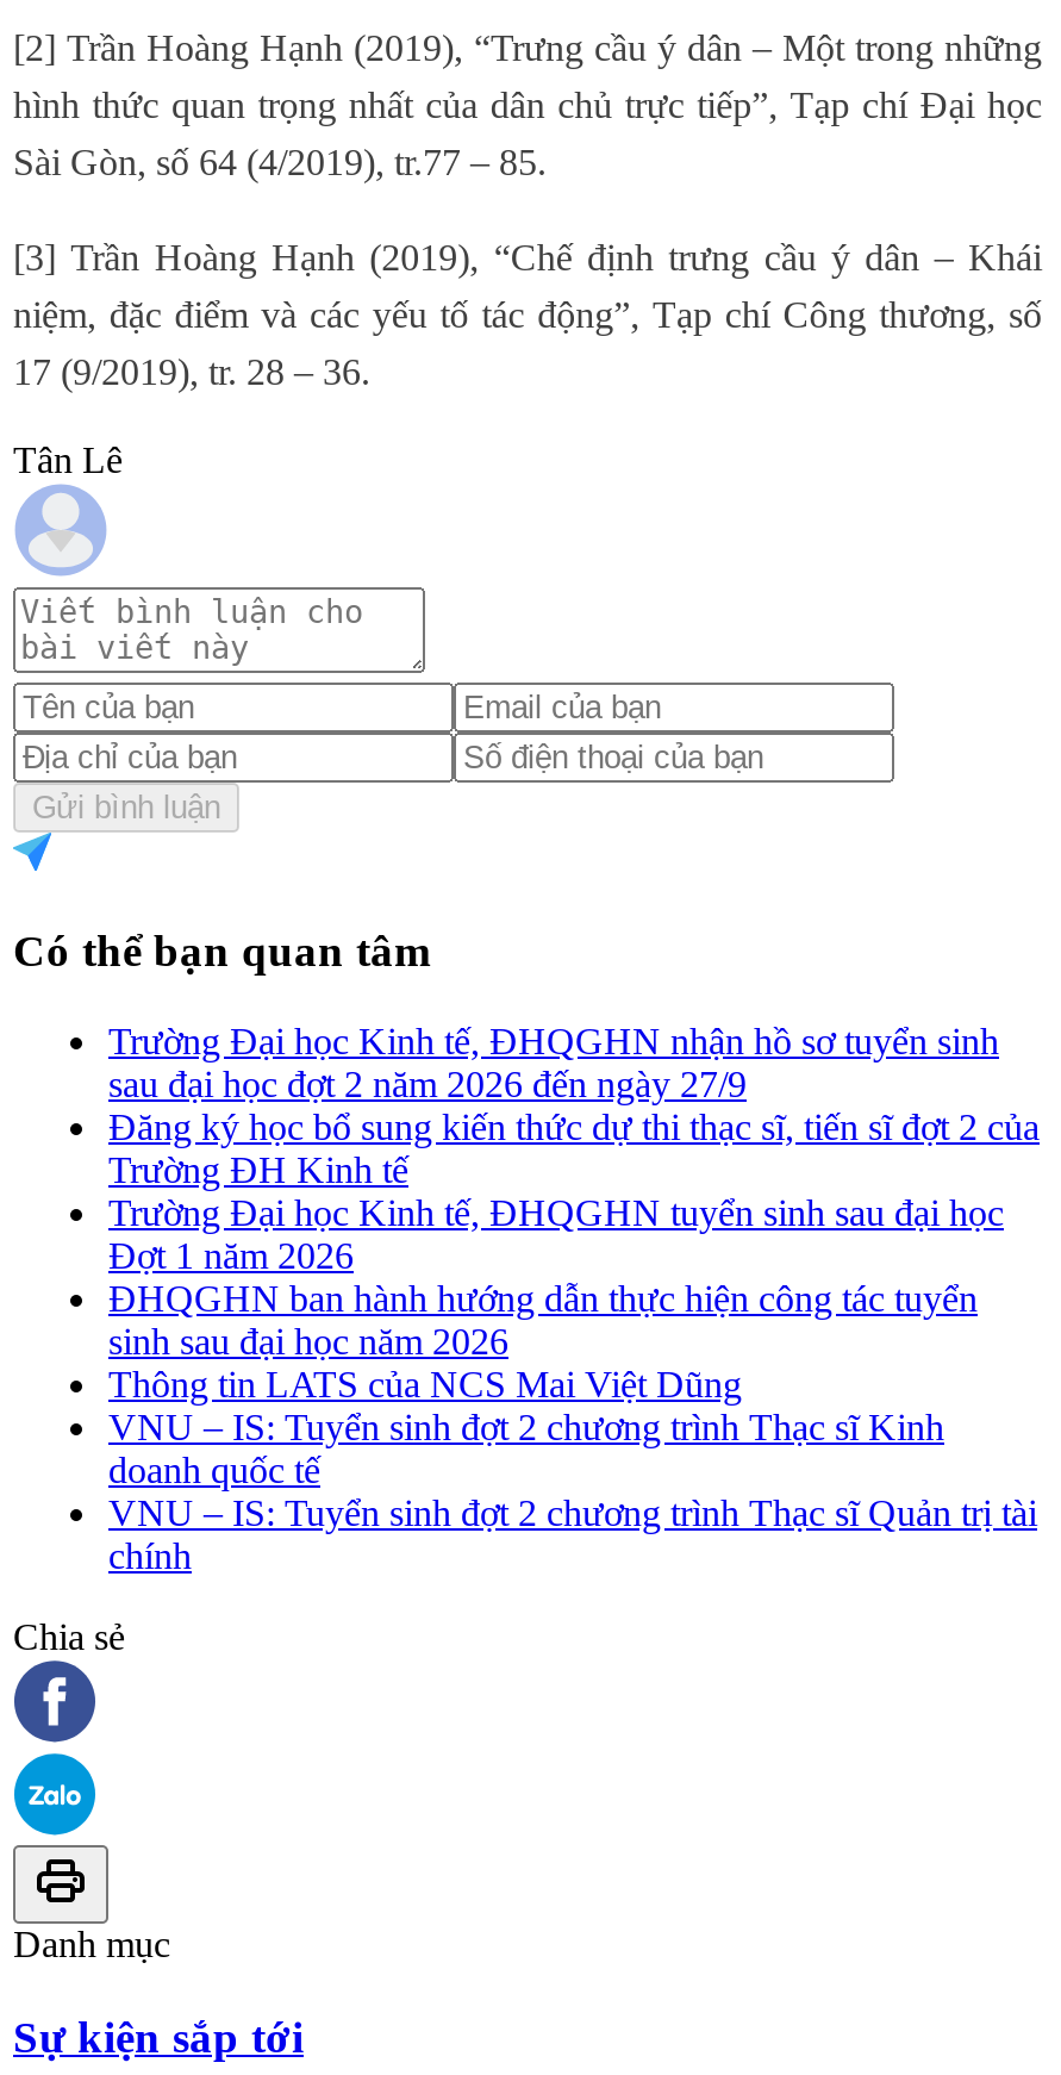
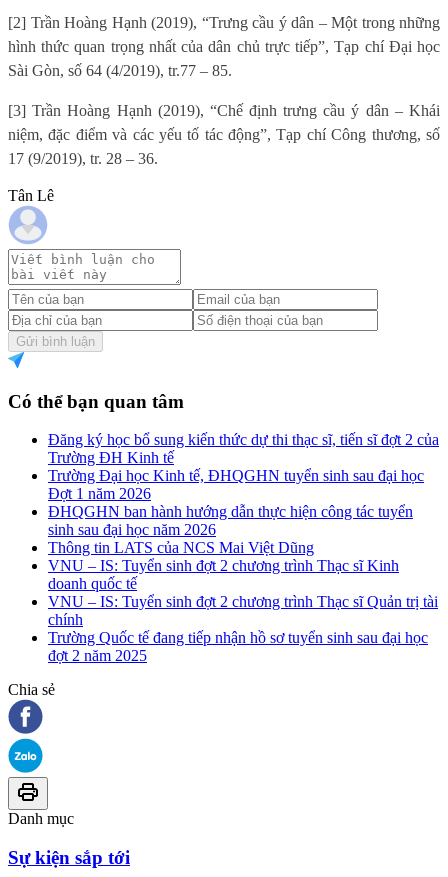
- Trường Đại học Kinh tế, ĐHQGHN nhận hồ sơ tuyển sinh
- sau đại học đợt 2 năm 2026 đến ngày 27/9

moved up: Đăng ký học bổ sung kiến thức dự thi thạc sĩ, tiến sĩ đợt 2 của | Trường ĐH Kinh tế | Trường Đại học Kinh tế, ĐHQGHN tuyển sinh sau đại học | ... | VNU – IS: Tuyển sinh đợt 2 chương trình Thạc sĩ Quản trị tài | chính

+ Trường Quốc tế đang tiếp nhận hồ sơ tuyển sinh sau đại học
+ đợt 2 năm 2025
